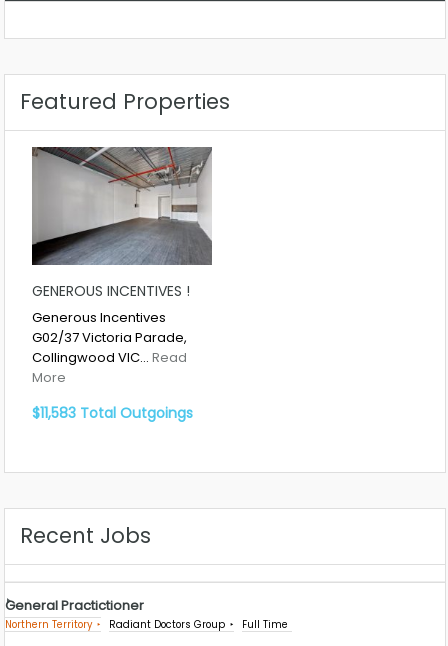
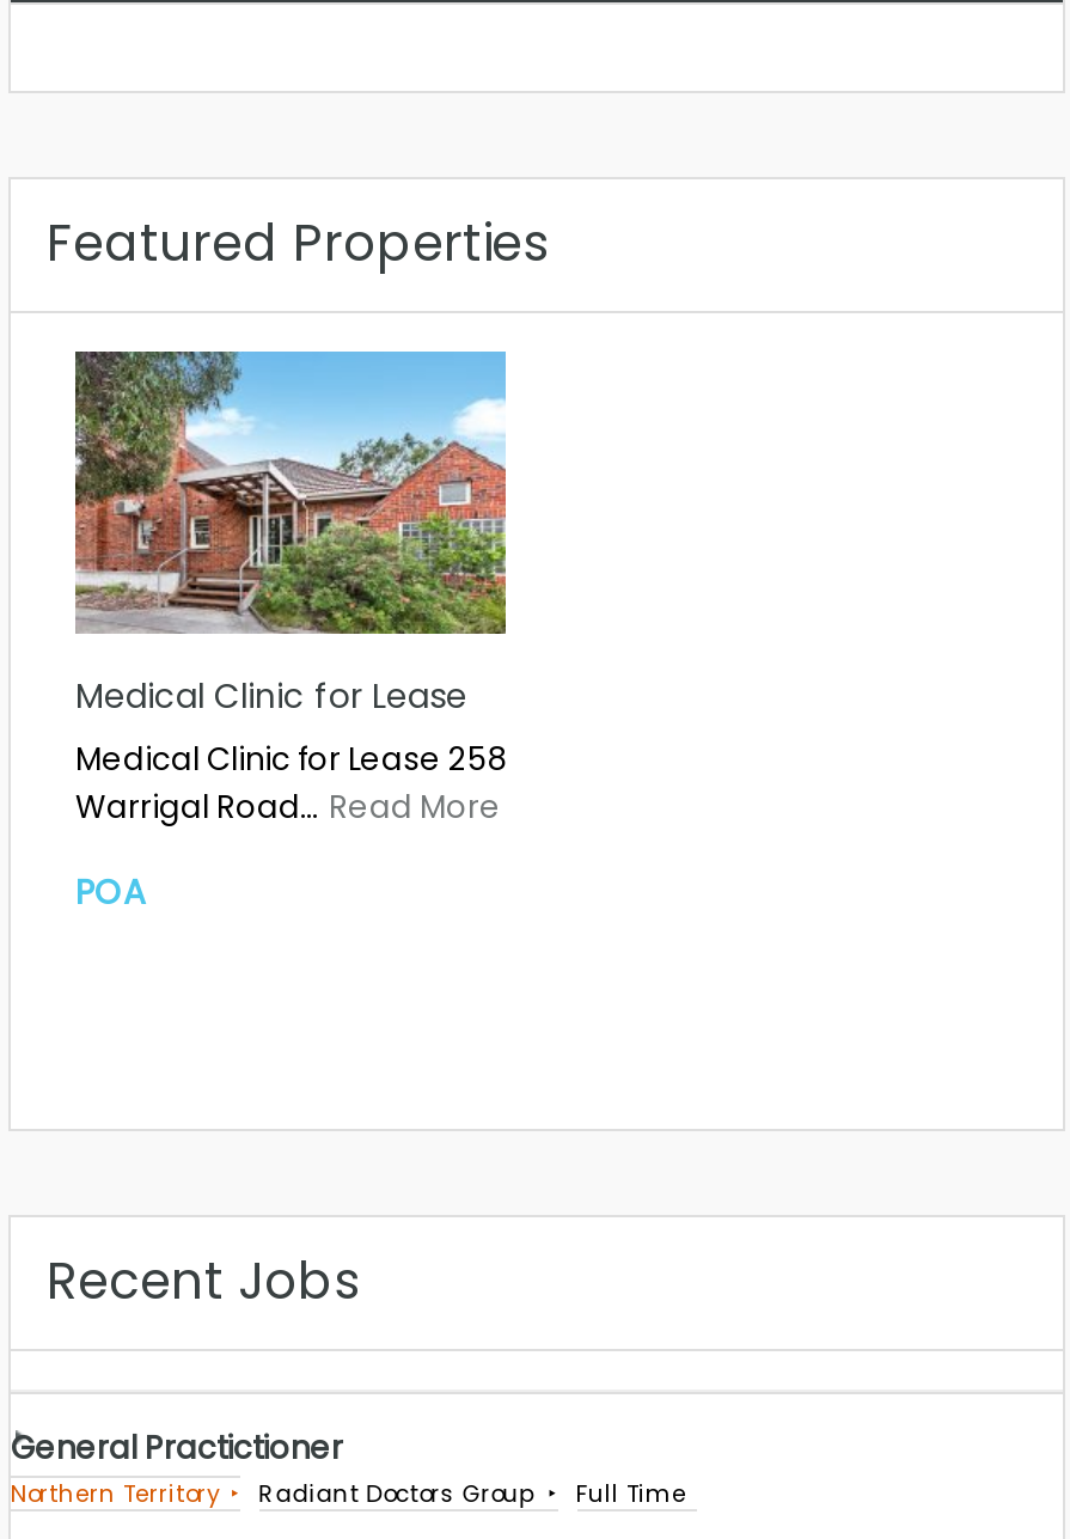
- [image]
- GENEROUS INCENTIVES !
- Generous Incentives
- G02/37 Victoria Parade,
- Collingwood VIC… Read
- More
+ [image]
+ Medical Clinic for Lease
+ Medical Clinic for Lease 258
+ Warrigal Road… Read More

- $11,583 Total Outgoings
+ POA
